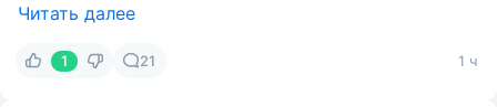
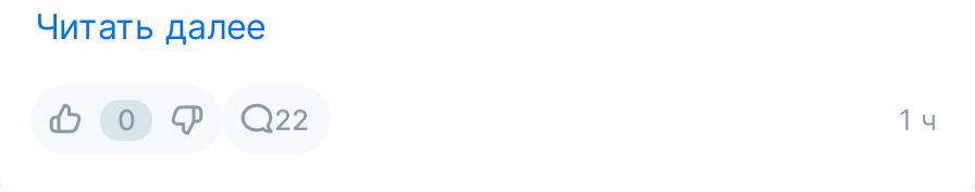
- 1
+ 0

- 21
+ 22
